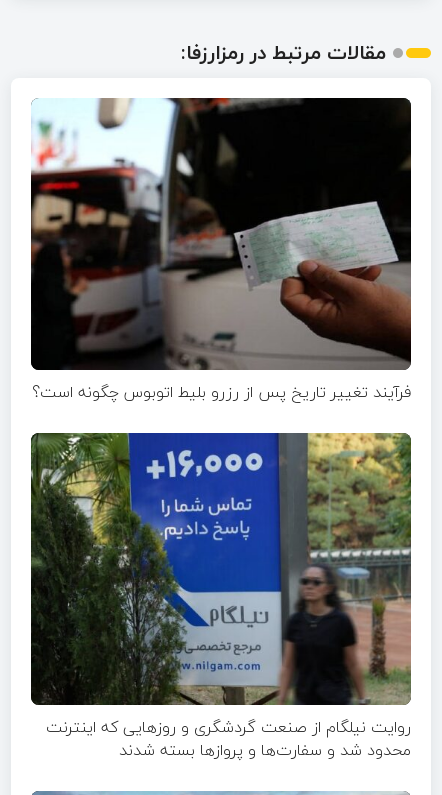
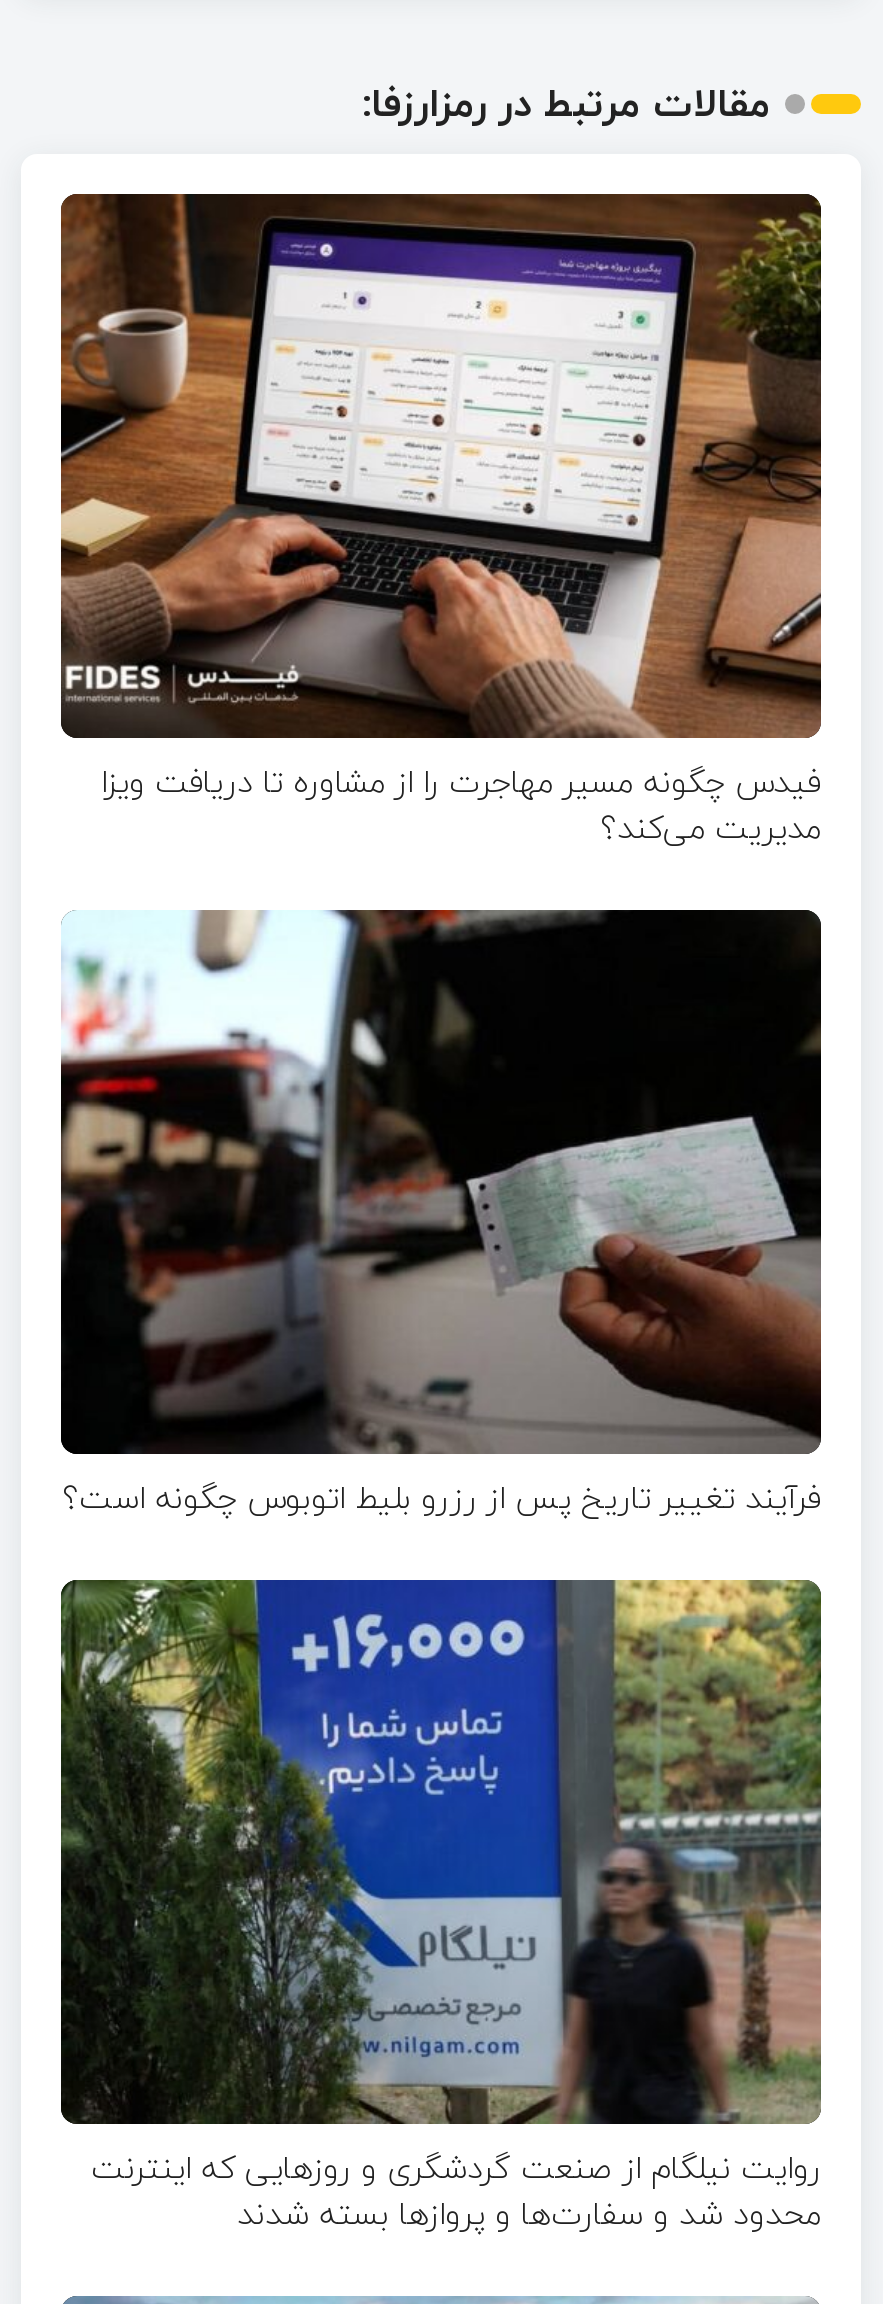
+ [image]
+ فیدس چگونه مسیر مهاجرت را از مشاوره تا دریافت ویزا
+ مدیریت می‌کند؟
